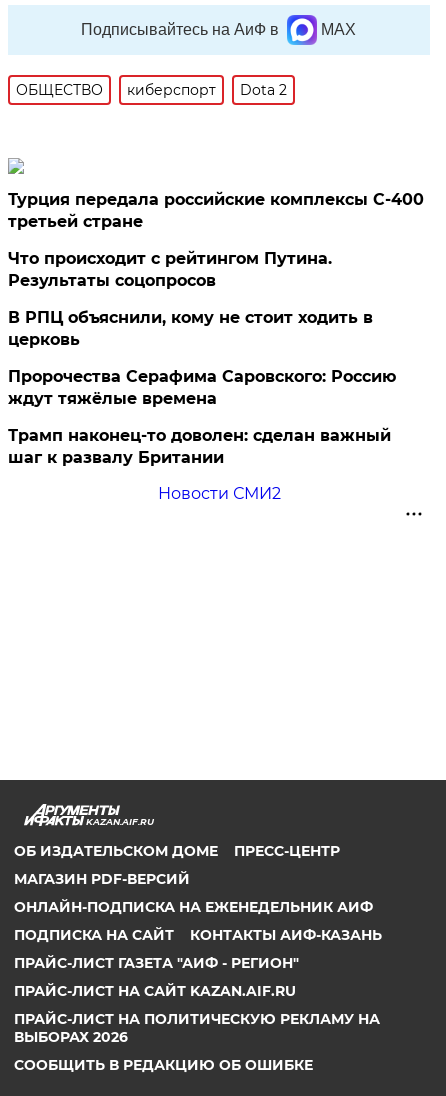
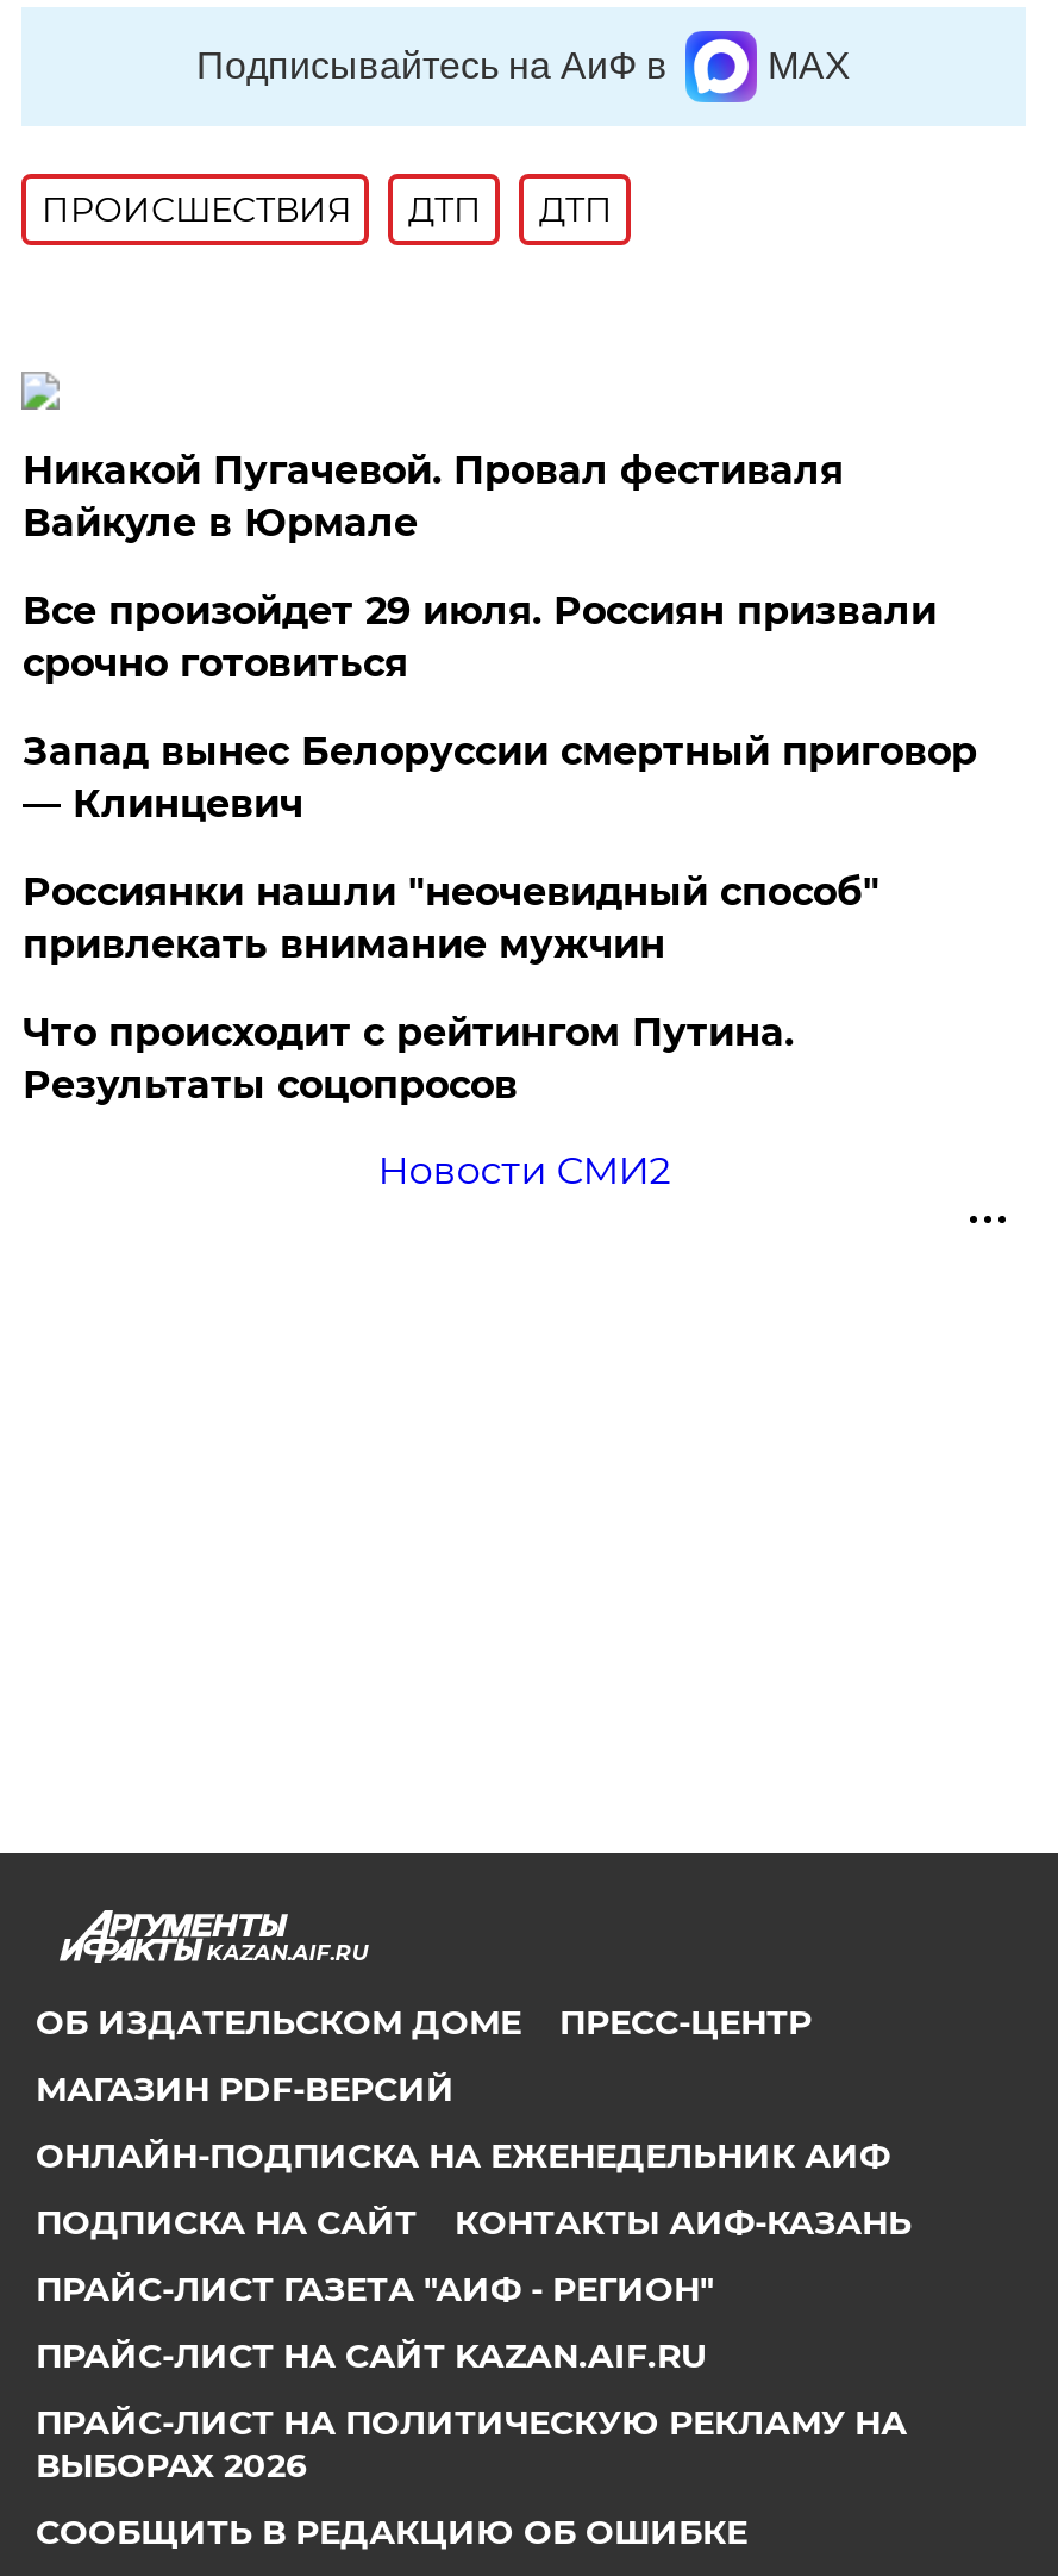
- ОБЩЕСТВО
- киберспорт
- Dota 2
+ ПРОИСШЕСТВИЯ
+ ДТП
+ ДТП

- Турция передала российские комплексы С-400
- третьей стране
+ Никакой Пугачевой. Провал фестиваля
+ Вайкуле в Юрмале
+ Все произойдет 29 июля. Россиян призвали
+ срочно готовиться
+ Запад вынес Белоруссии смертный приговор
+ — Клинцевич
+ Россиянки нашли "неочевидный способ"
+ привлекать внимание мужчин

moved down: Что происходит с рейтингом Путина. | Результаты соцопросов

- В РПЦ объяснили, кому не стоит ходить в
- церковь
- Пророчества Серафима Саровского: Россию
- ждут тяжёлые времена
- Трамп наконец-то доволен: сделан важный
- шаг к развалу Британии
